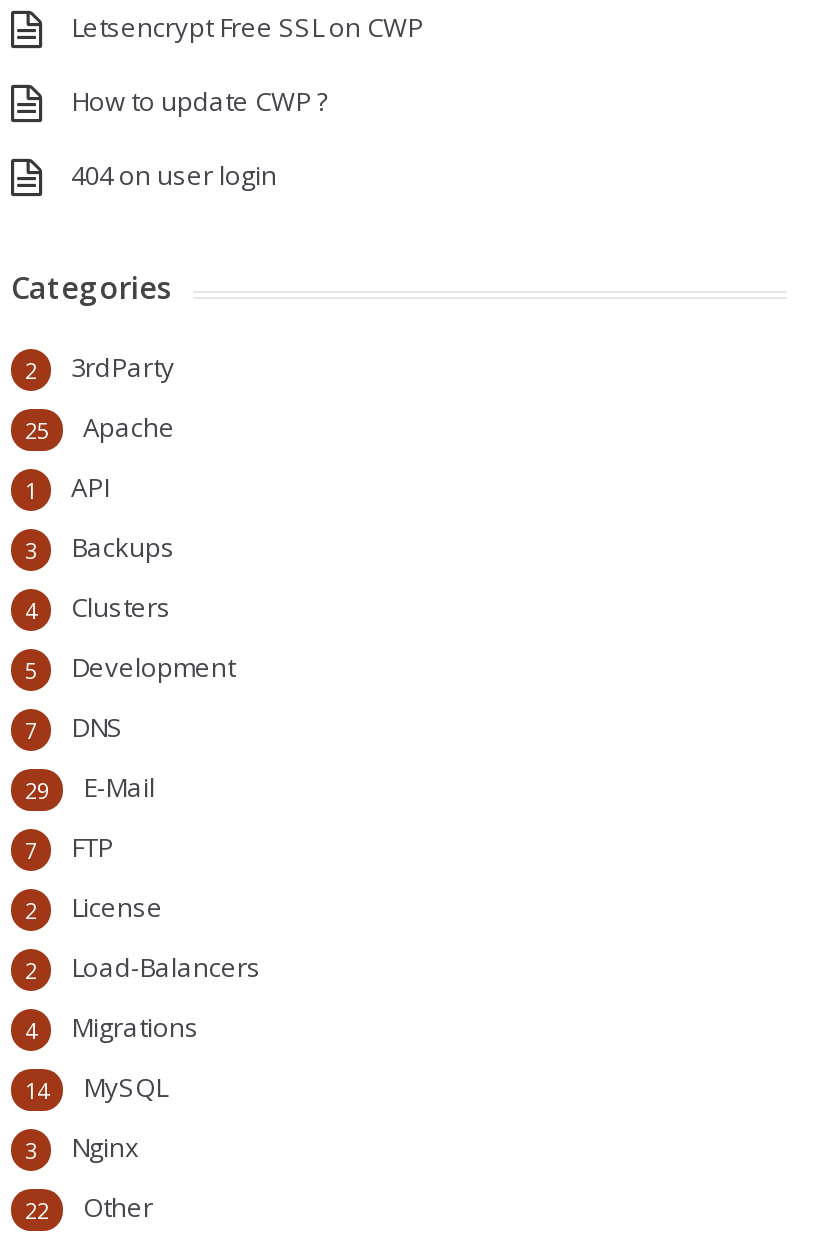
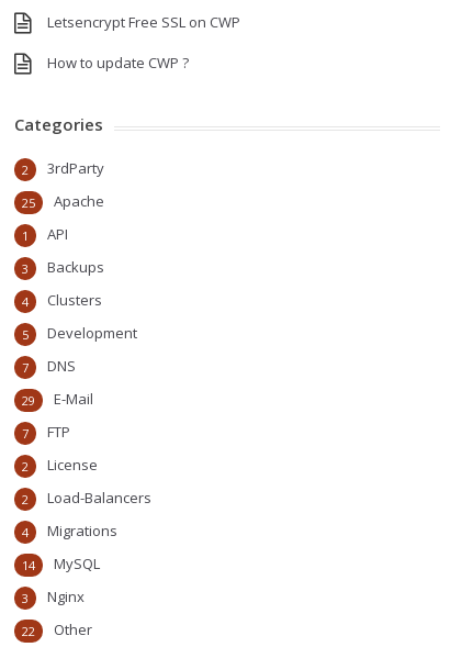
- 404 on user login
